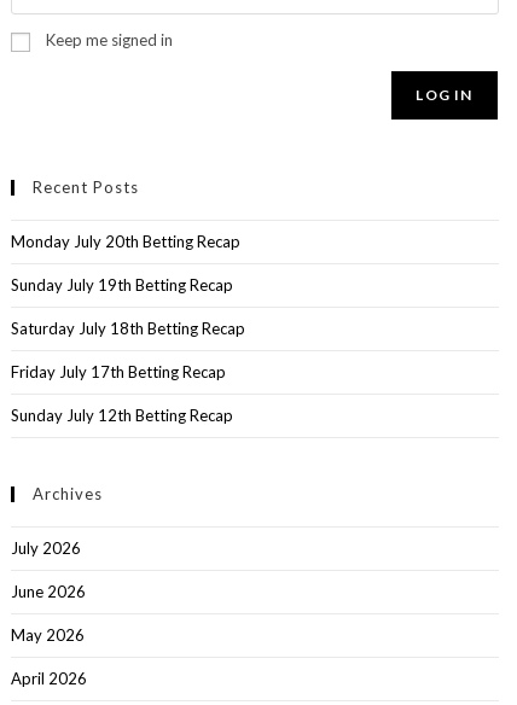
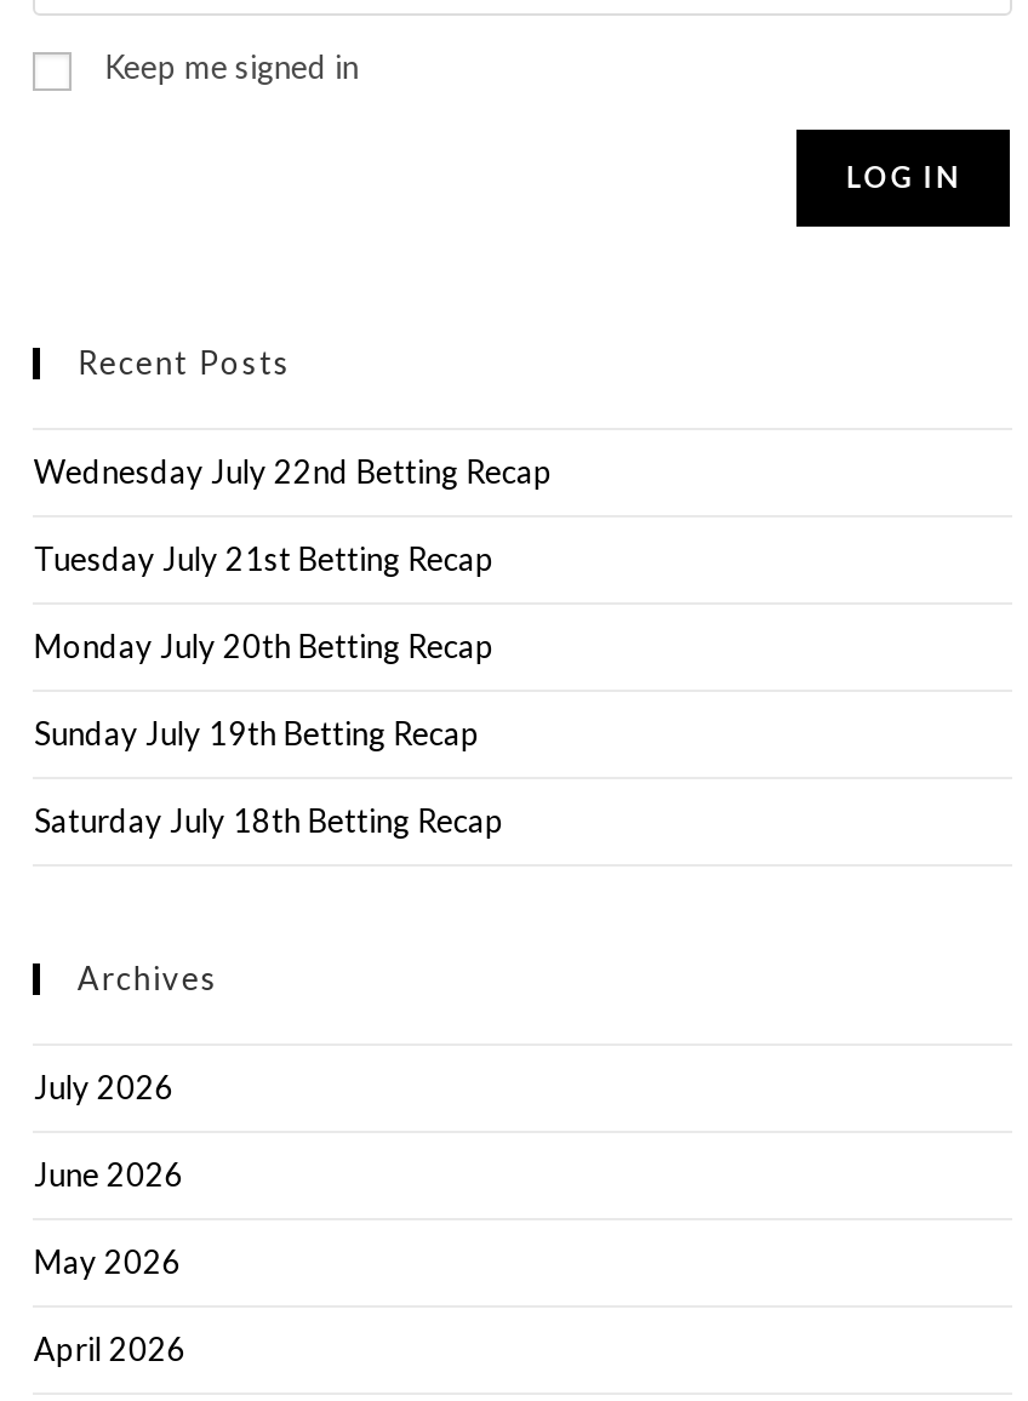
+ Wednesday July 22nd Betting Recap
+ Tuesday July 21st Betting Recap

moved down: Monday July 20th Betting Recap | Sunday July 19th Betting Recap | Saturday July 18th Betting Recap

- Friday July 17th Betting Recap
- Sunday July 12th Betting Recap
